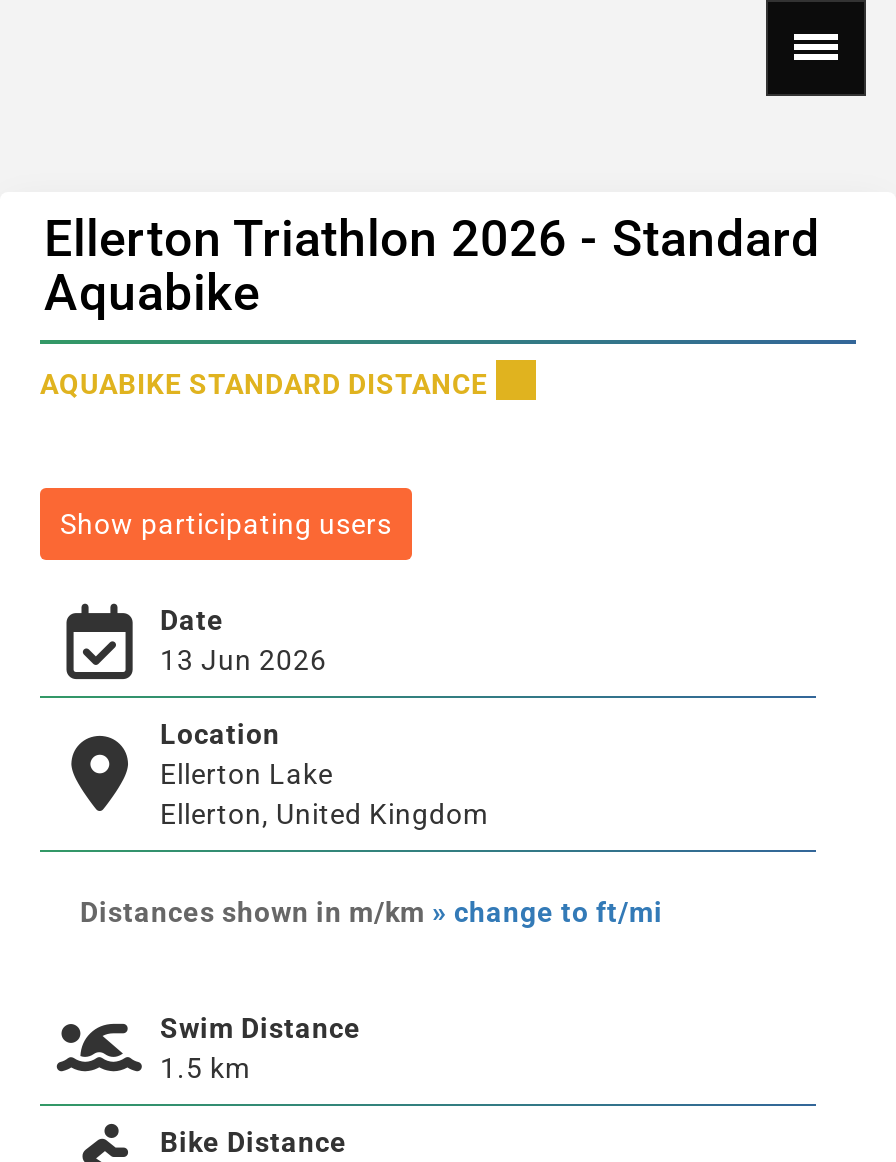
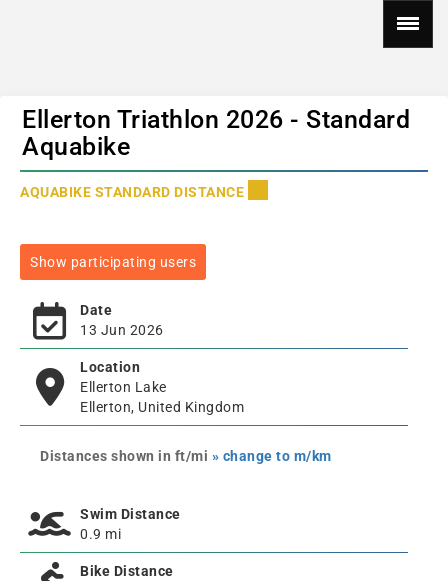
- Distances shown in m/km» change to ft/mi
+ Distances shown in ft/mi» change to m/km

- 1.5 km
+ 0.9 mi
